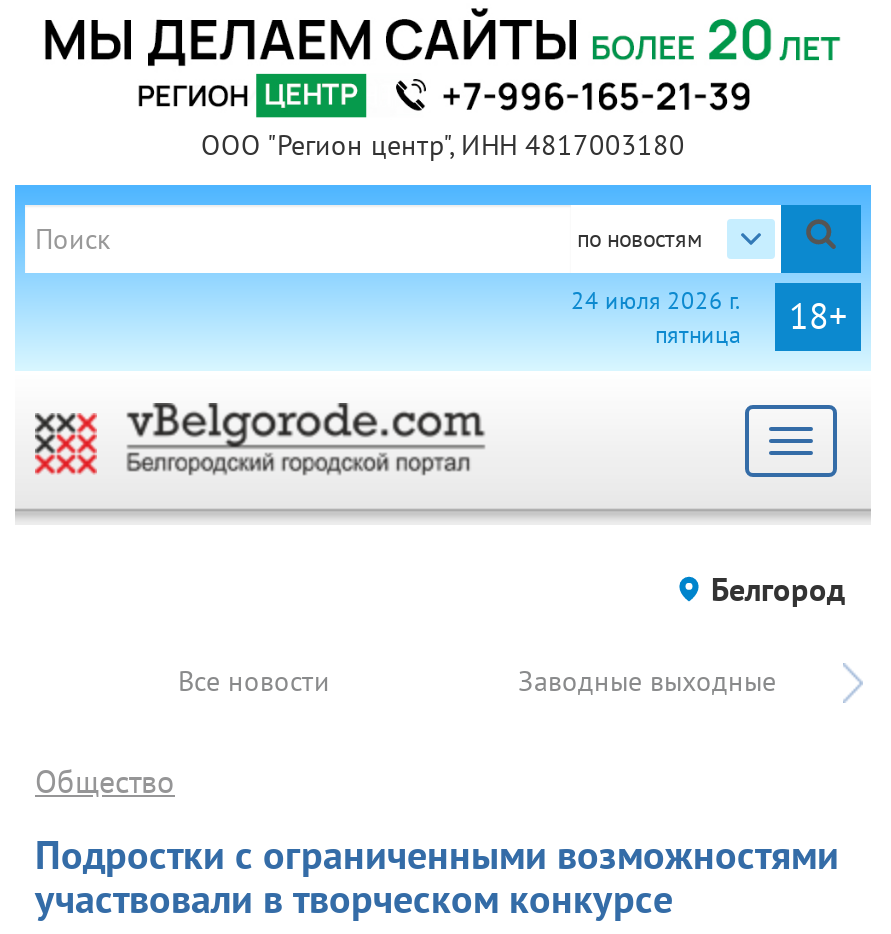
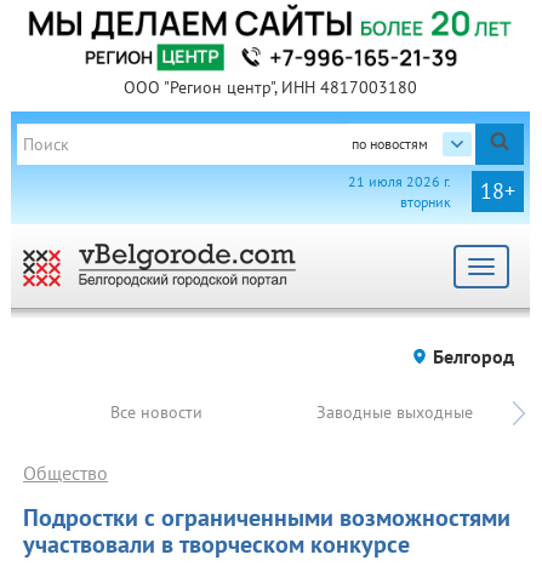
- 24 июля 2026 г.
- пятница
+ 21 июля 2026 г.
+ вторник
